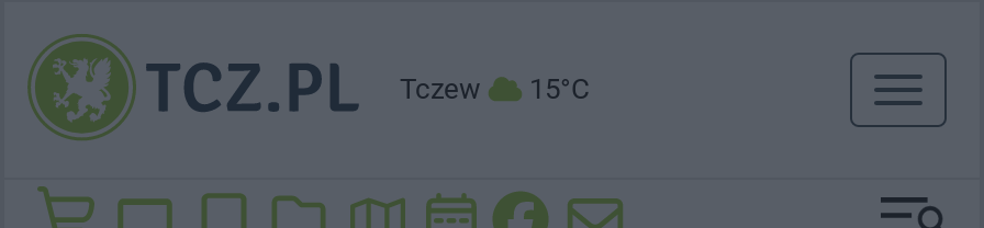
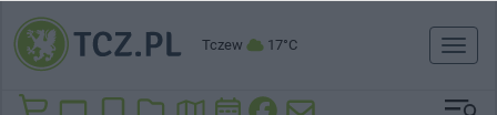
- Tczew 15°C
+ Tczew 17°C
